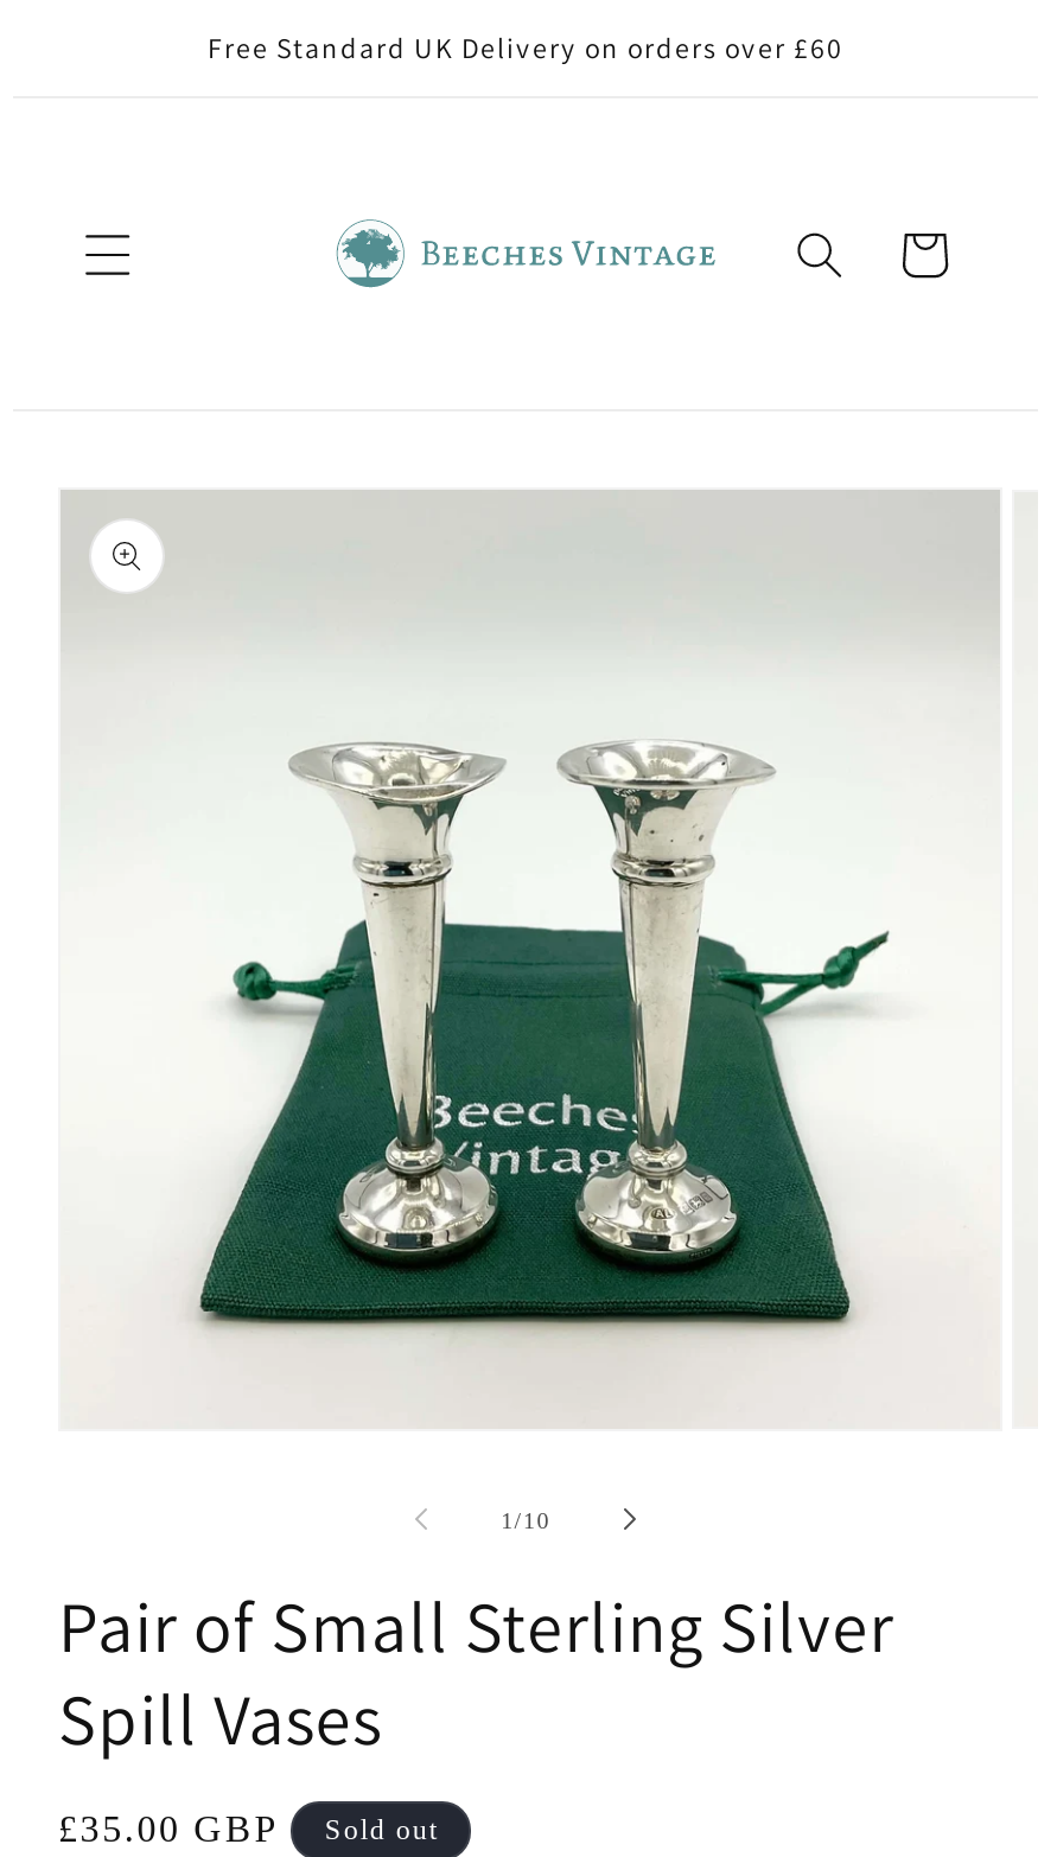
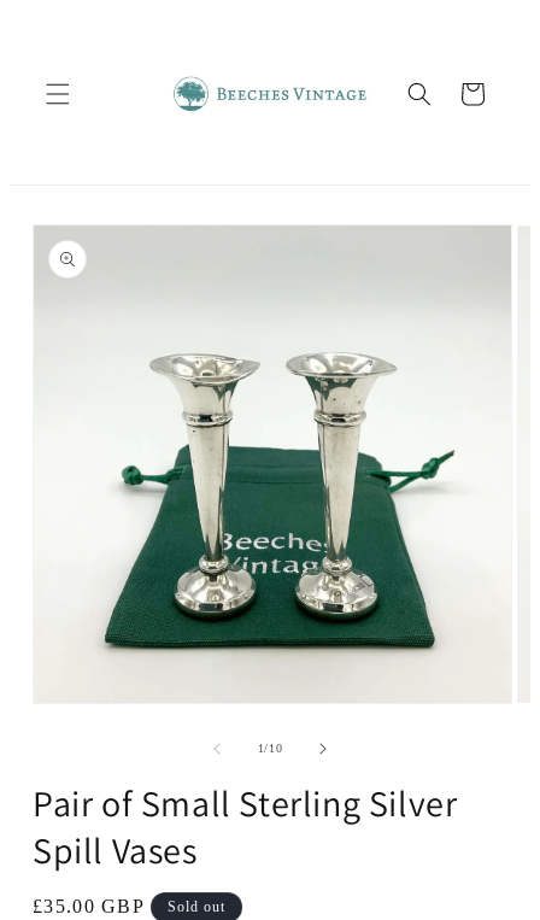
- Free Standard UK Delivery on orders over £60
